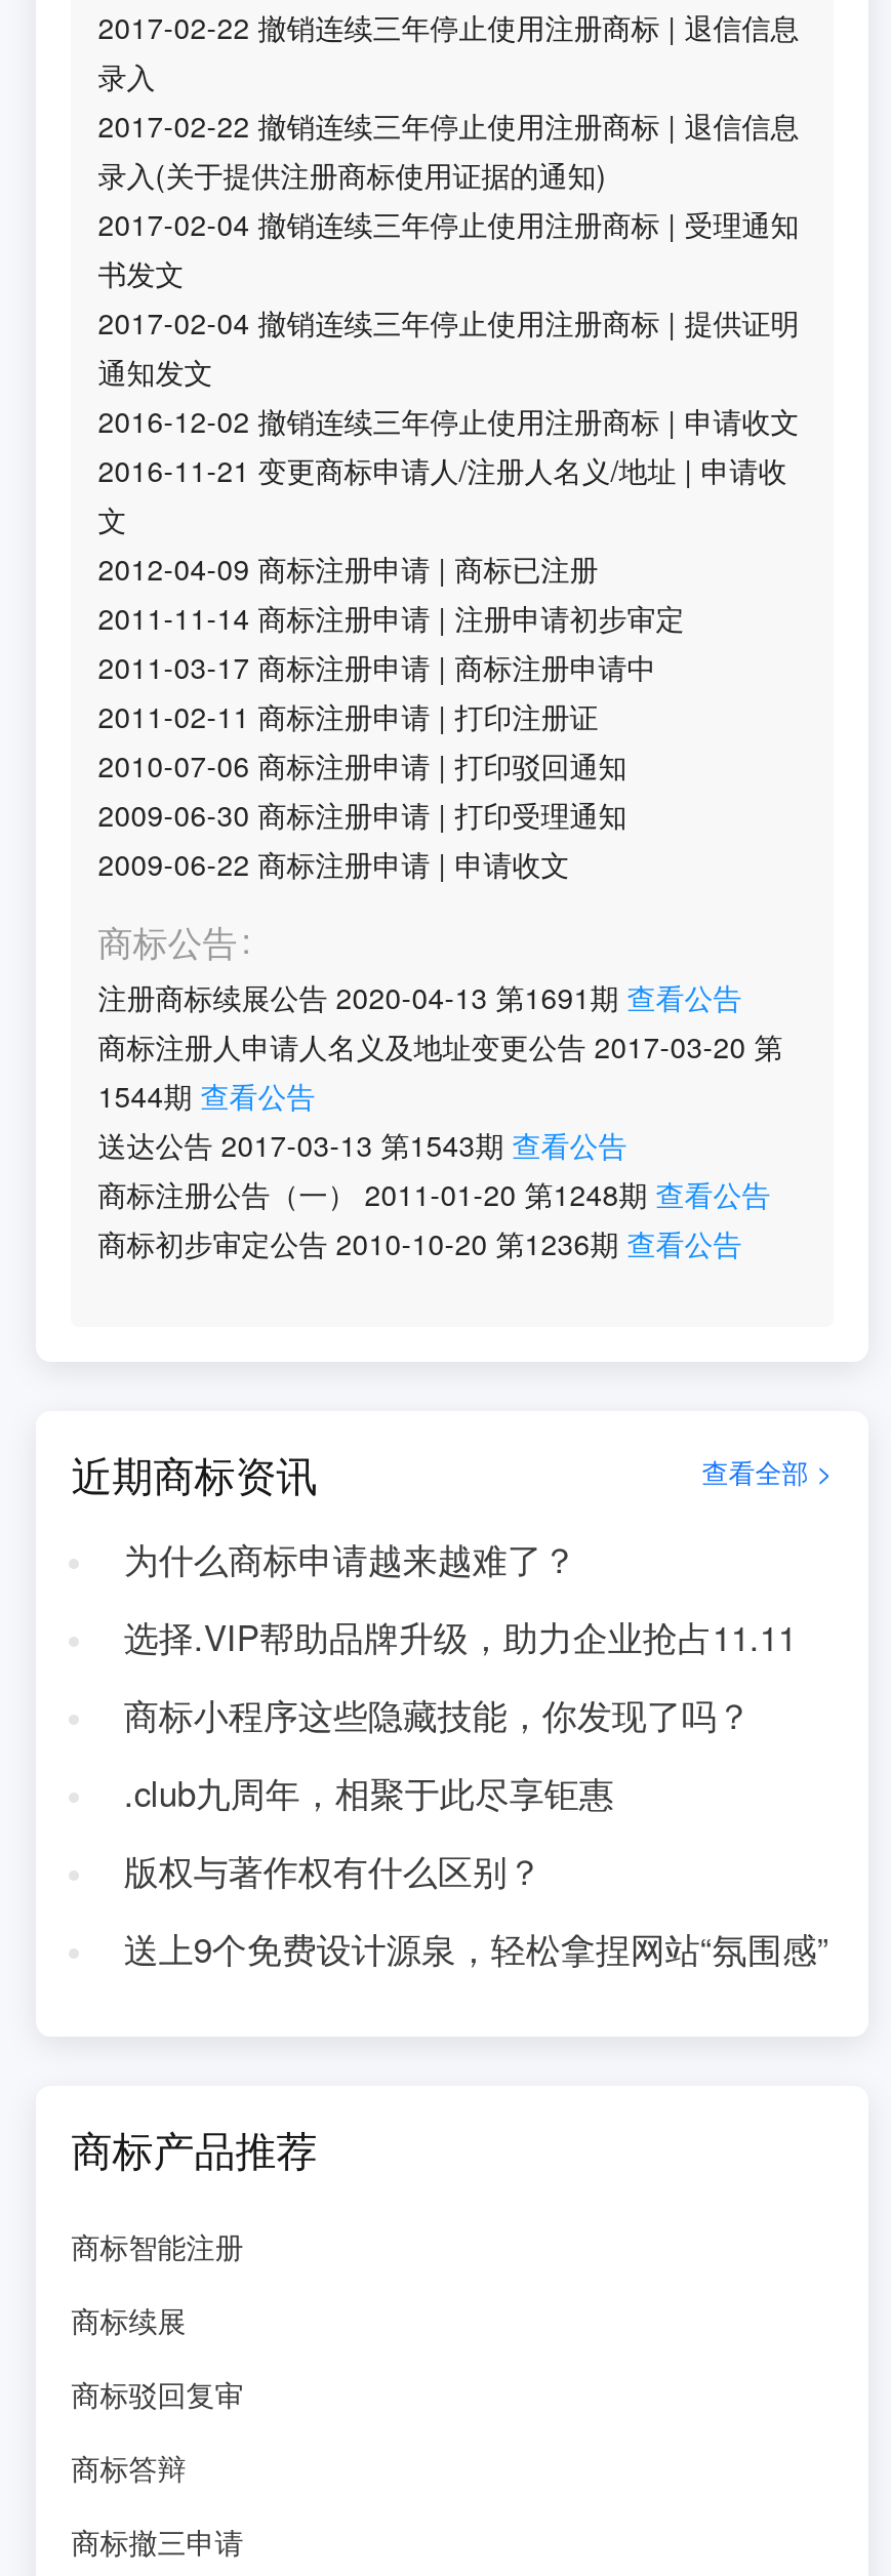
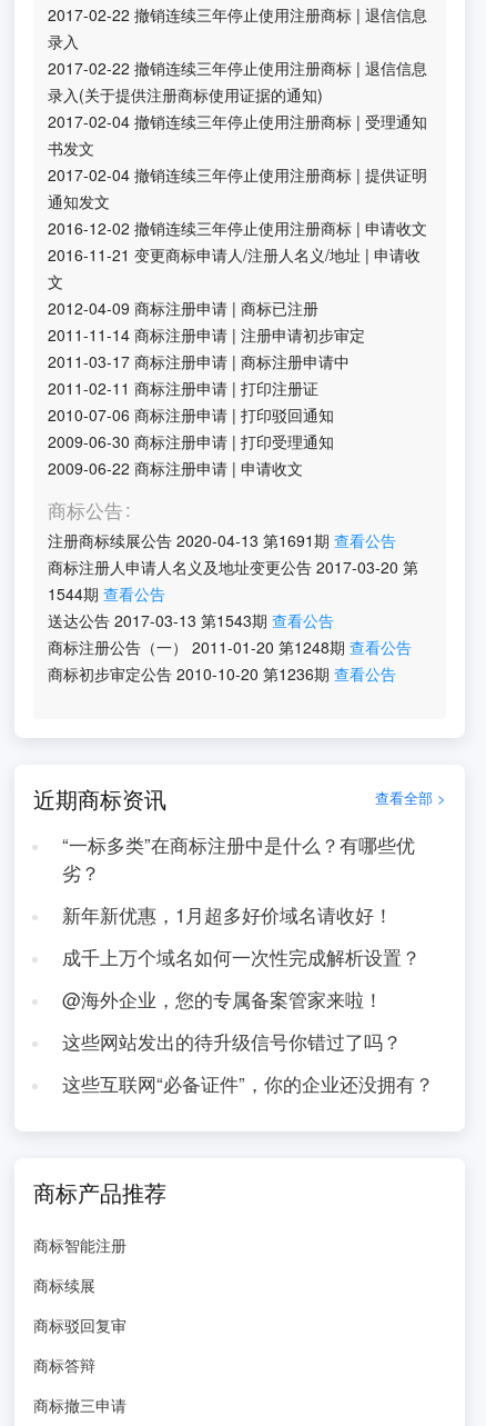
- 为什么商标申请越来越难了？
+ “一标多类”在商标注册中是什么？有哪些优
+ 劣？

- 选择.VIP帮助品牌升级，助力企业抢占11.11
+ 新年新优惠，1月超多好价域名请收好！

- 商标小程序这些隐藏技能，你发现了吗？
+ 成千上万个域名如何一次性完成解析设置？

- .club九周年，相聚于此尽享钜惠
+ @海外企业，您的专属备案管家来啦！

- 版权与著作权有什么区别？
+ 这些网站发出的待升级信号你错过了吗？

- 送上9个免费设计源泉，轻松拿捏网站“氛围感”
+ 这些互联网“必备证件”，你的企业还没拥有？
